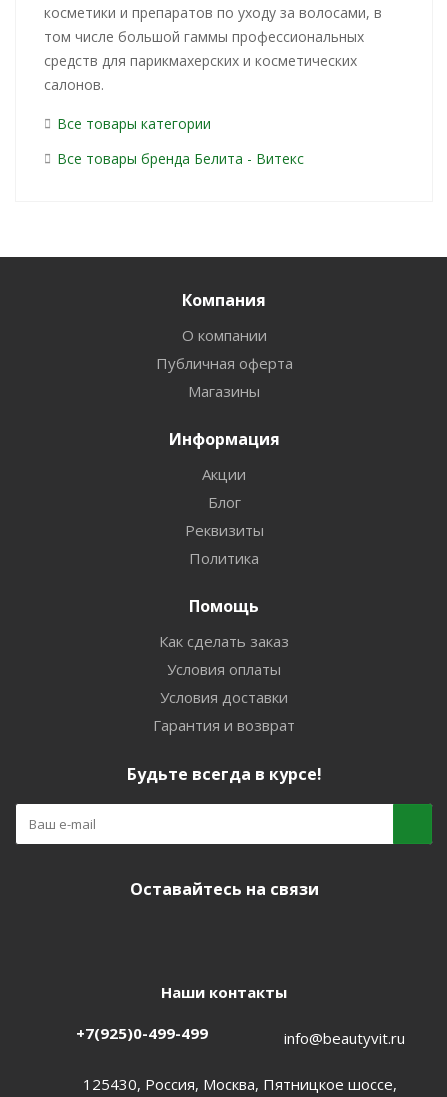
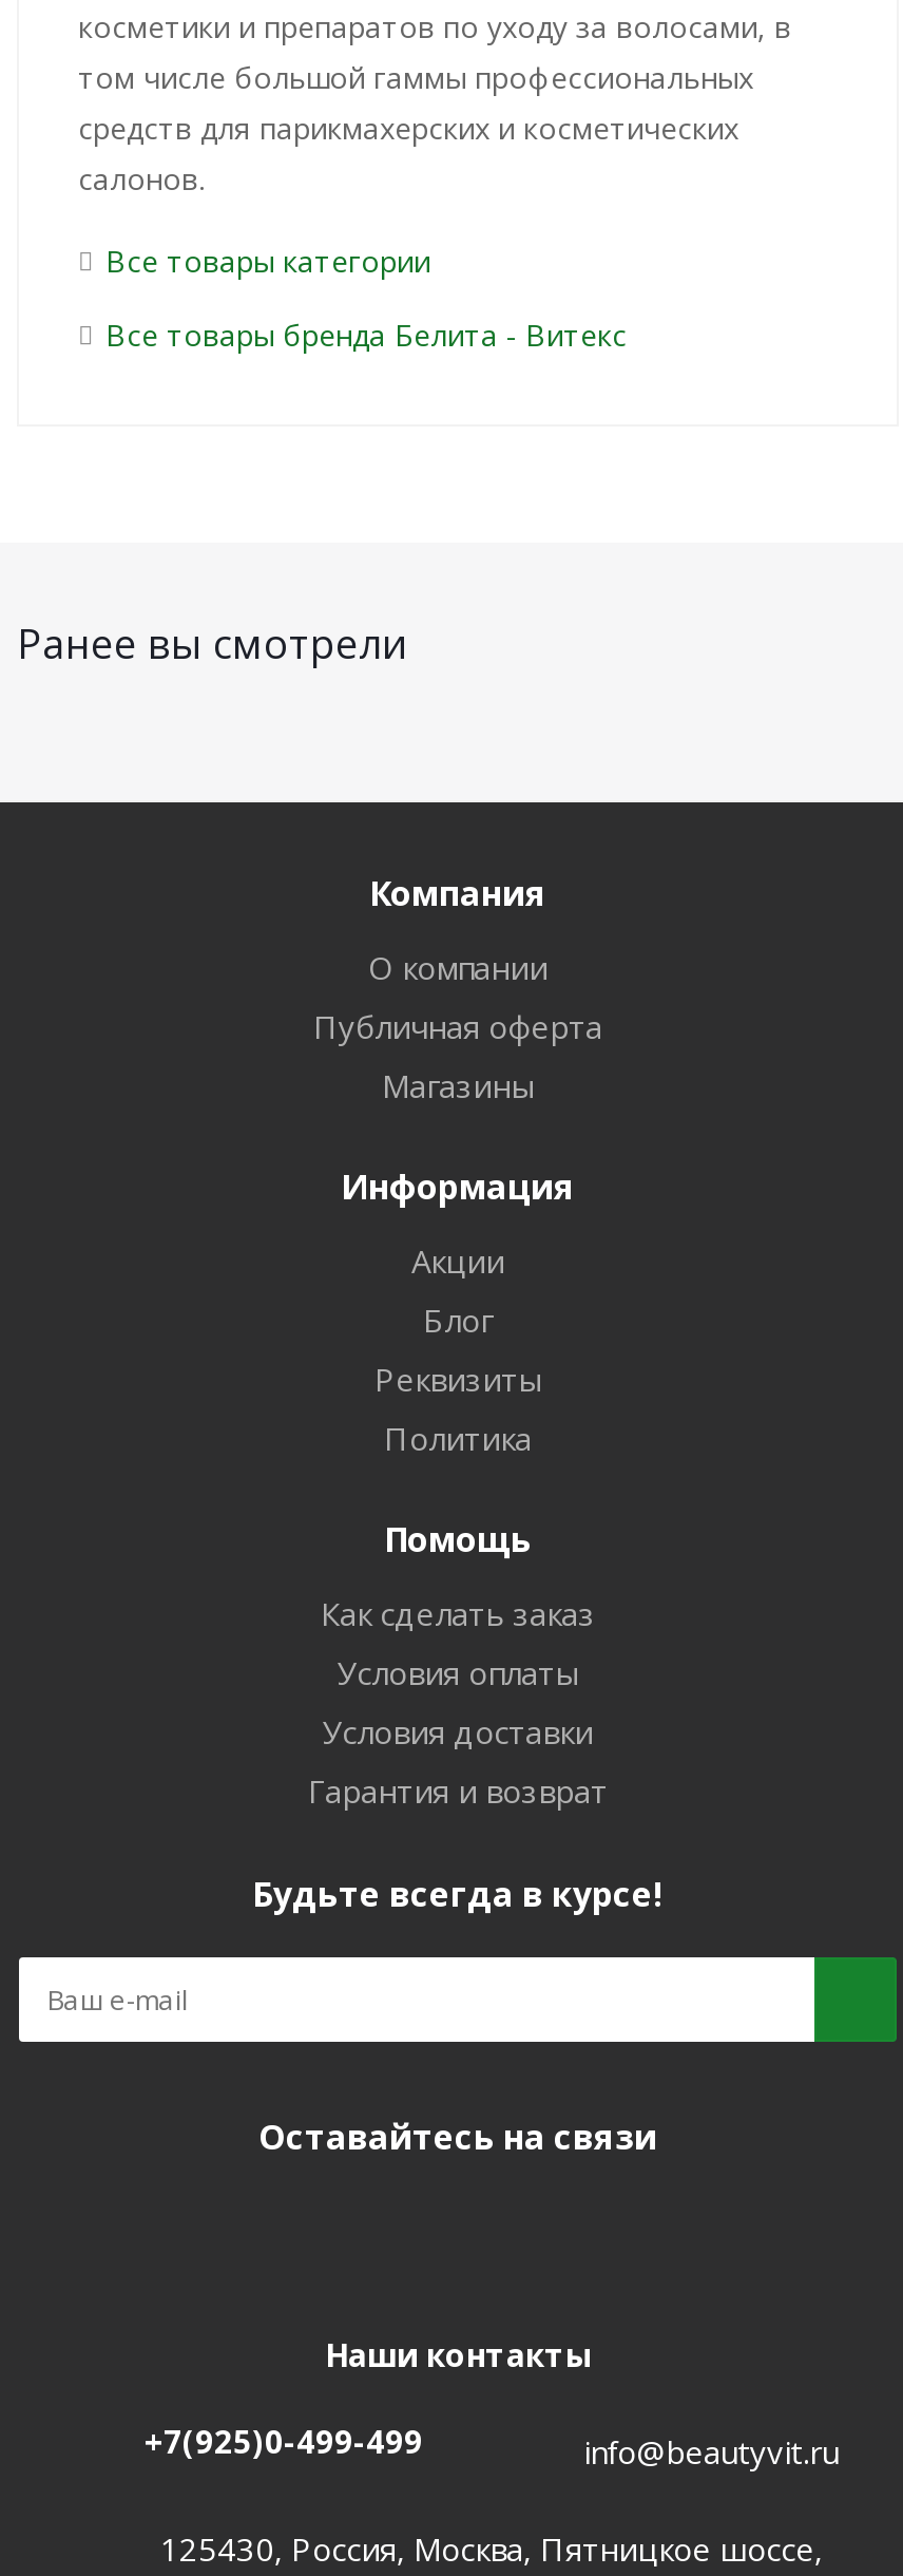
+ Ранее вы смотрели
